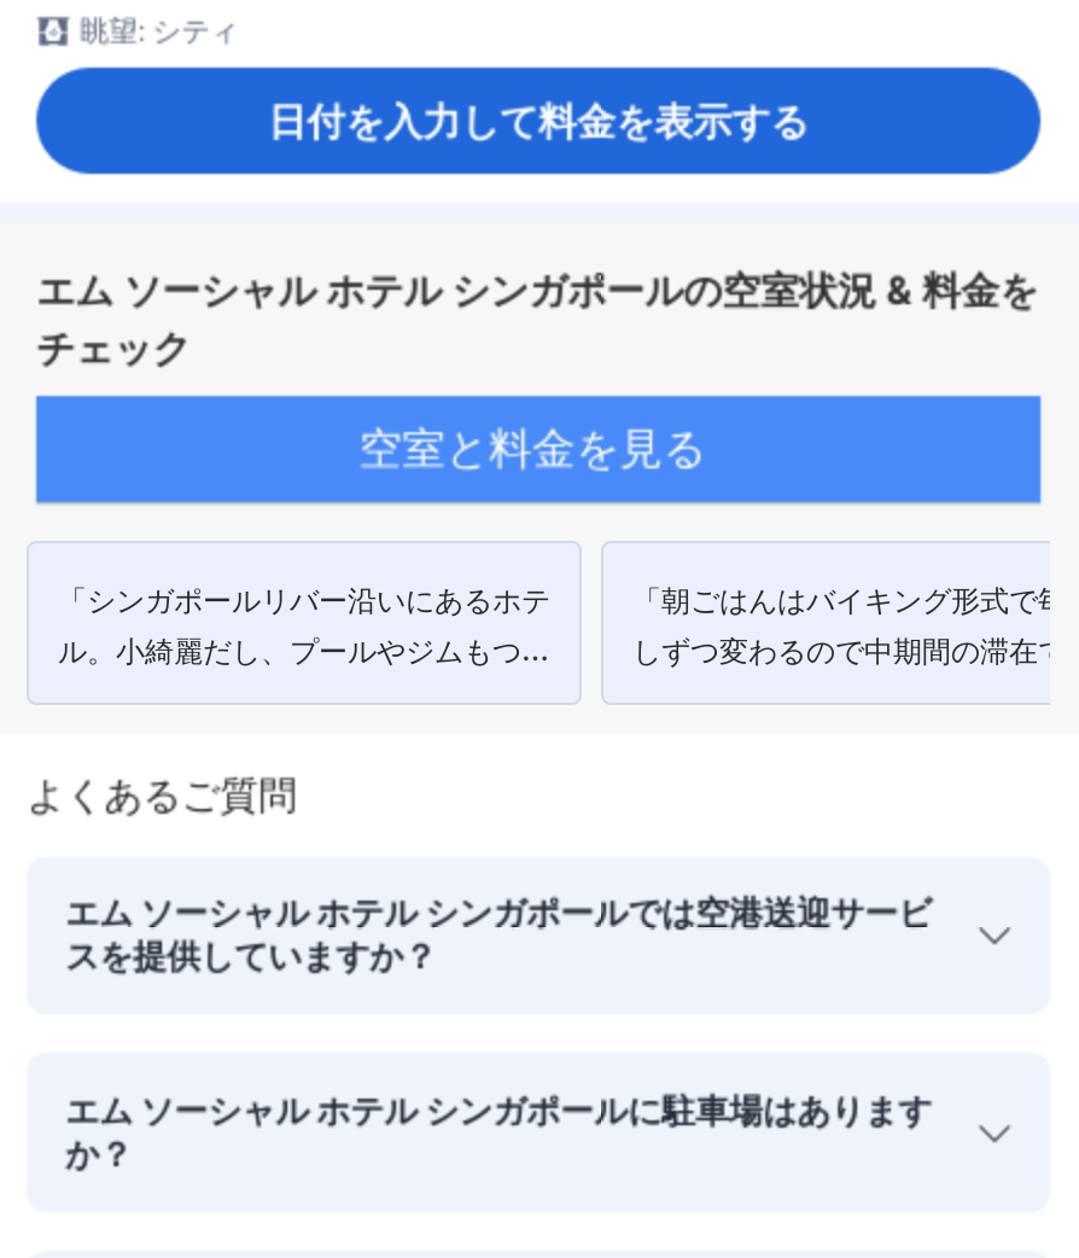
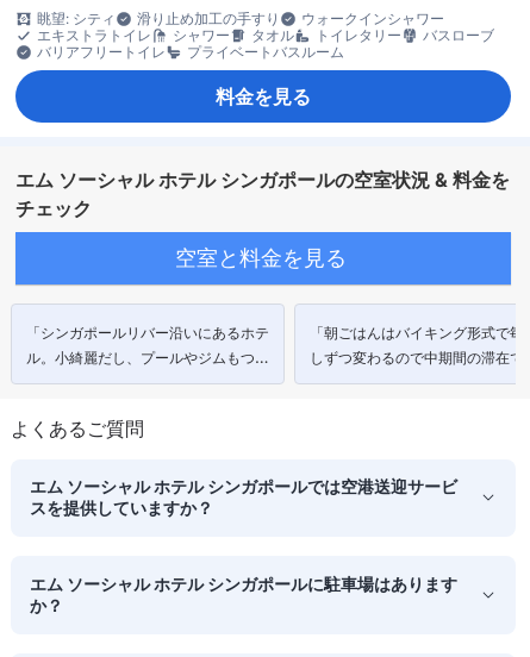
- 日付を入力して料金を表示する
+ 滑り止め加工の手すり
+ ウォークインシャワー
+ エキストラトイレ
+ シャワー
+ タオル
+ トイレタリー
+ バスローブ
+ バリアフリートイレ
+ プライベートバスルーム
+ 料金を見る
